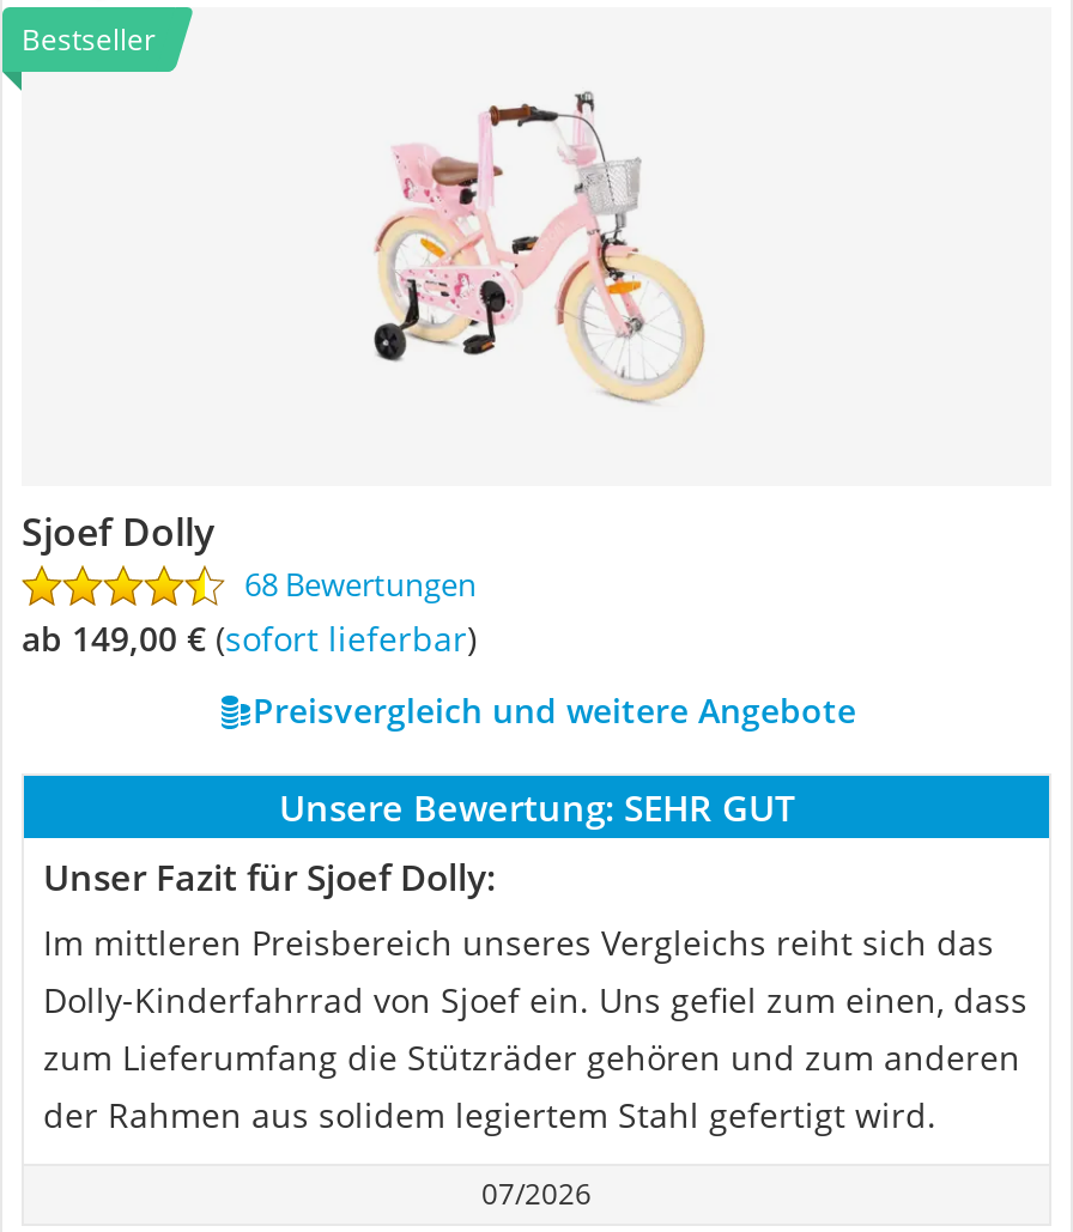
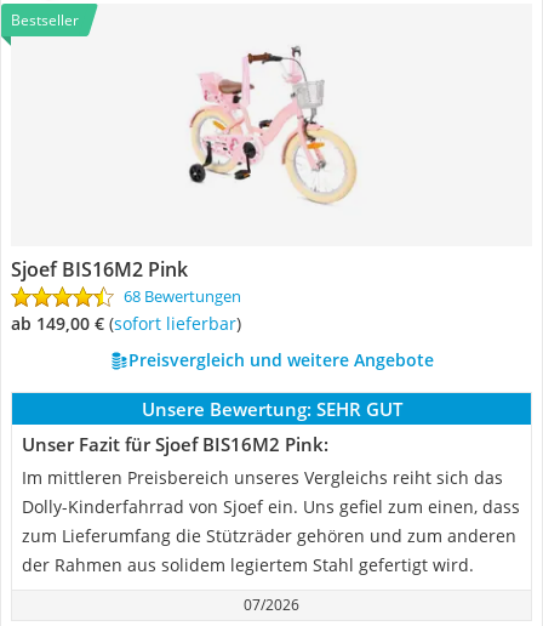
- Sjoef Dolly
+ Sjoef BIS16M2 Pink

- Unser Fazit für Sjoef Dolly:
+ Unser Fazit für Sjoef BIS16M2 Pink:
